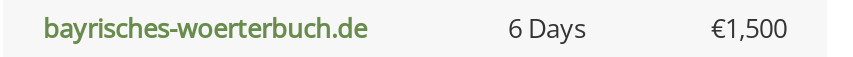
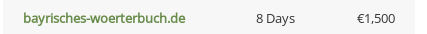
- 6 Days
+ 8 Days
